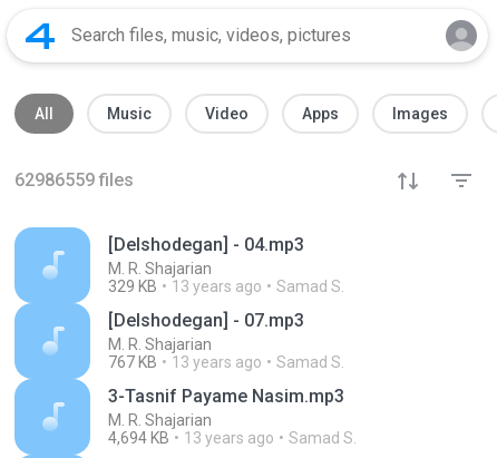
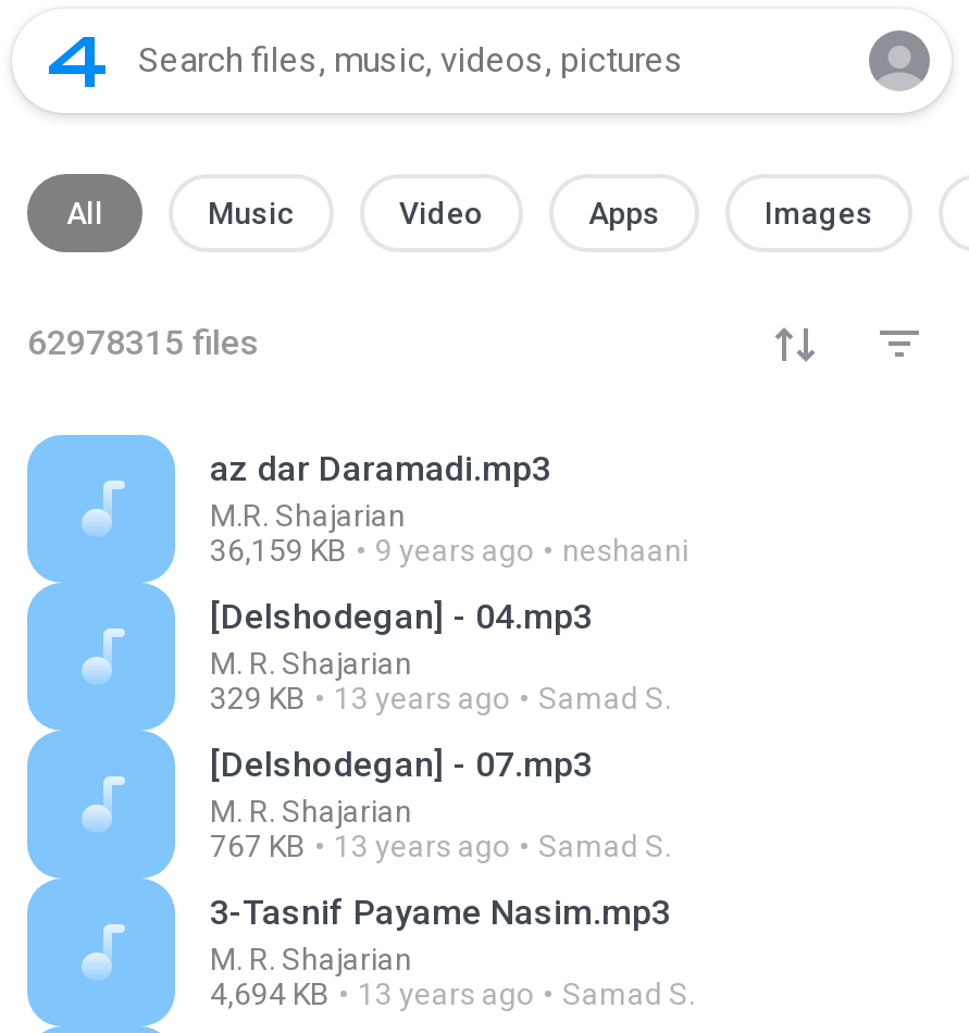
- 62986559 files
+ 62978315 files
+ az dar Daramadi.mp3
+ M.R. Shajarian
+ 36,159 KB
+ 9 years ago
+ neshaani
